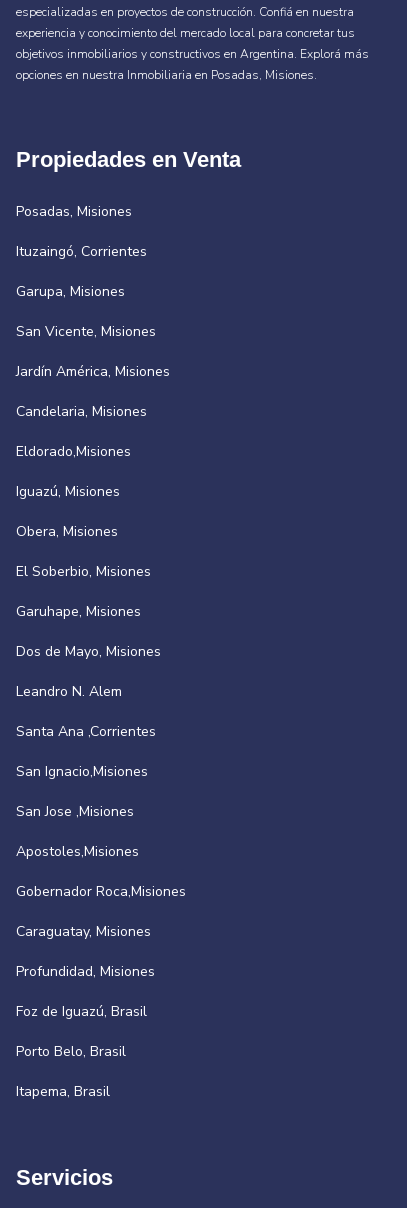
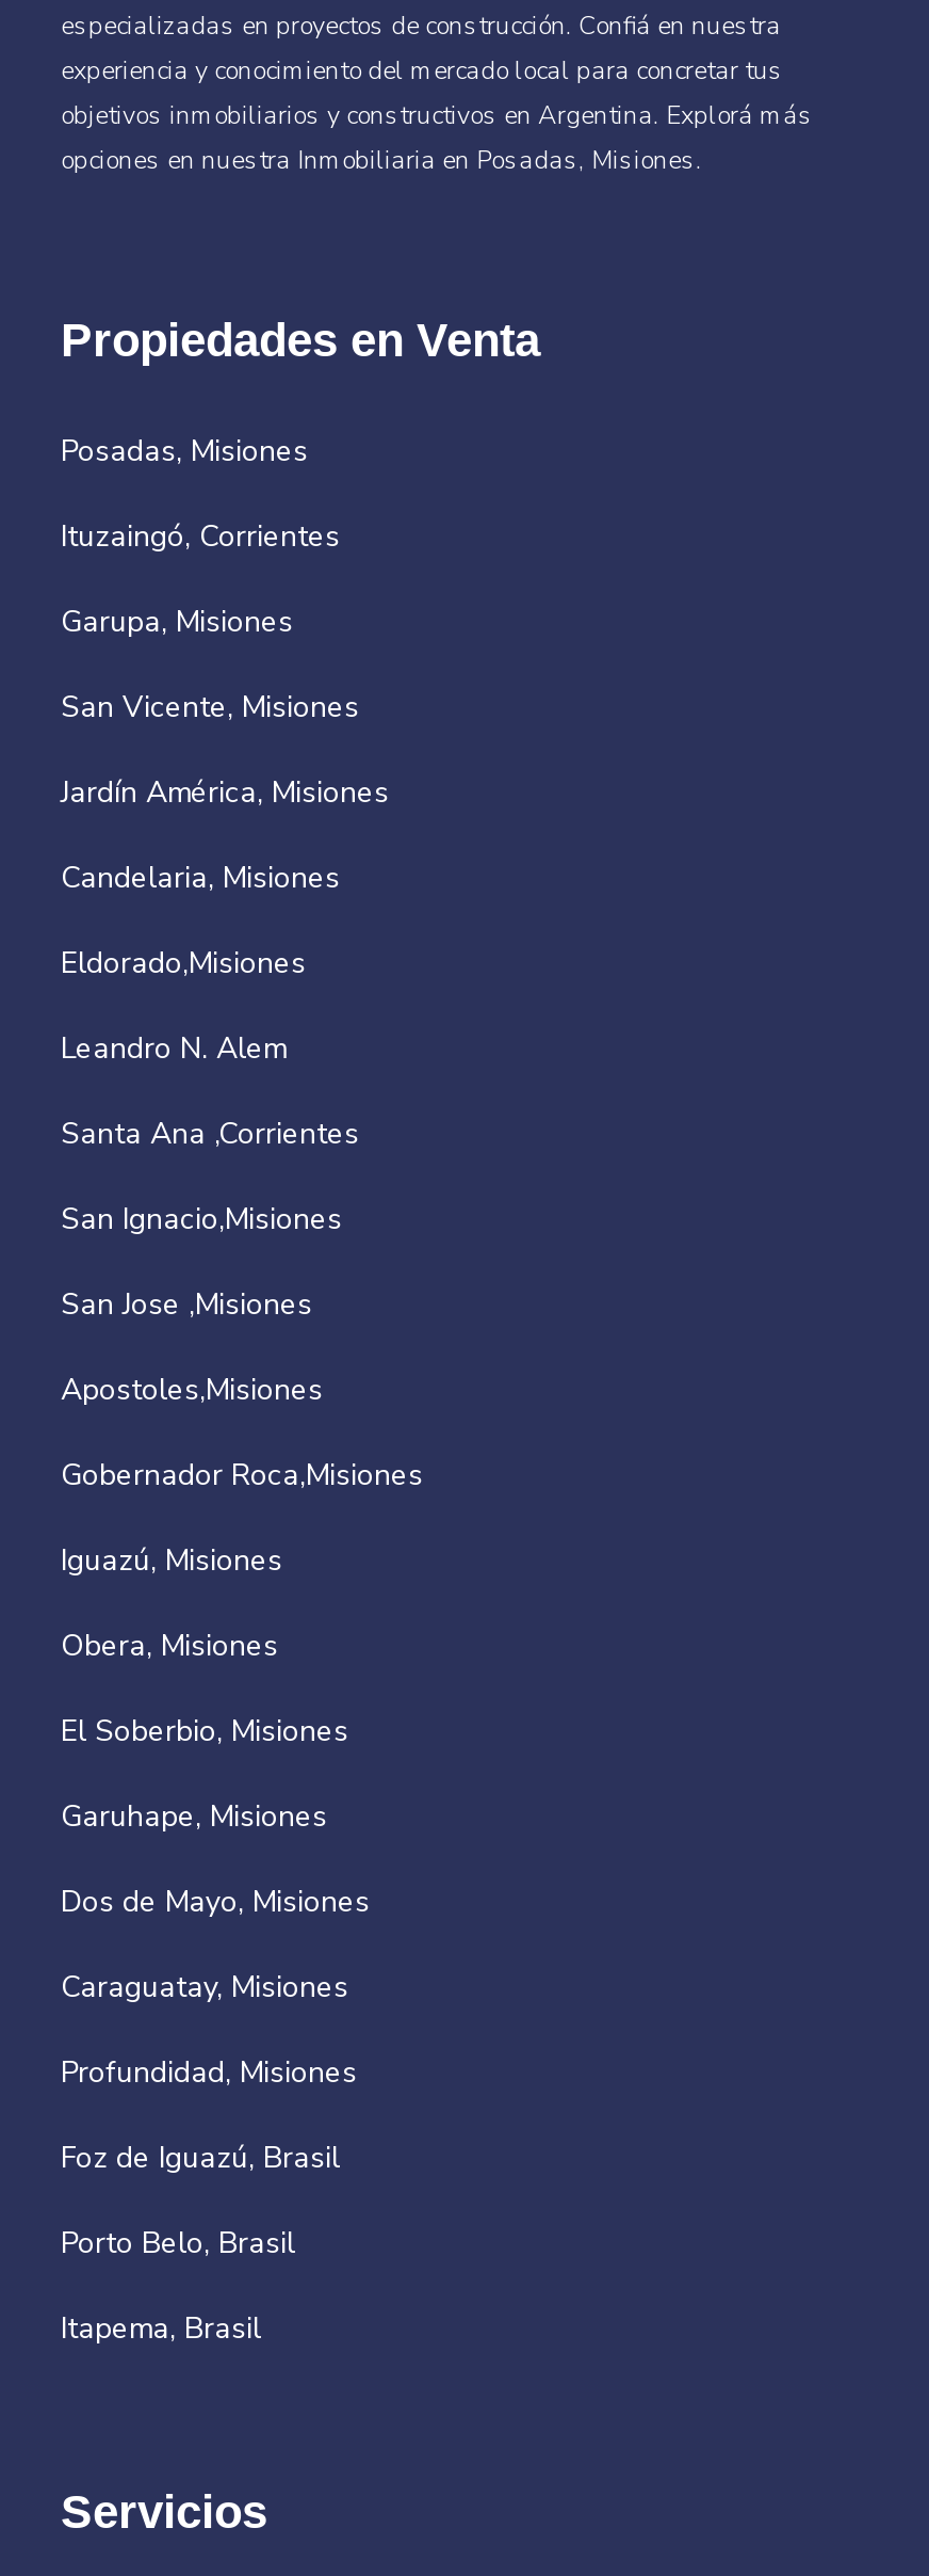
moved down: Iguazú, Misiones | Obera, Misiones | El Soberbio, Misiones | Garuhape, Misiones | Dos de Mayo, Misiones

moved up: Leandro N. Alem | Santa Ana ,Corrientes | San Ignacio,Misiones | San Jose ,Misiones | Apostoles,Misiones | Gobernador Roca,Misiones
